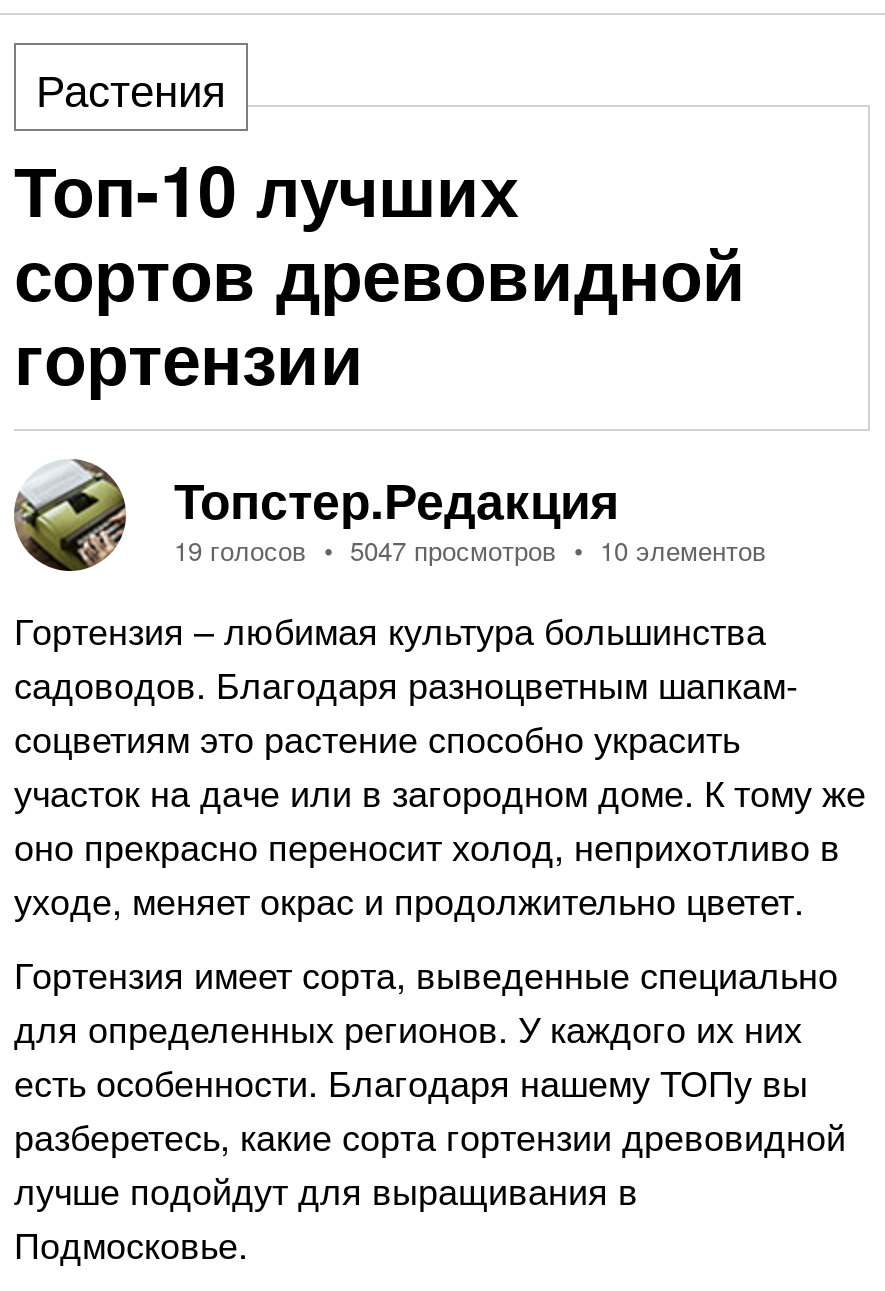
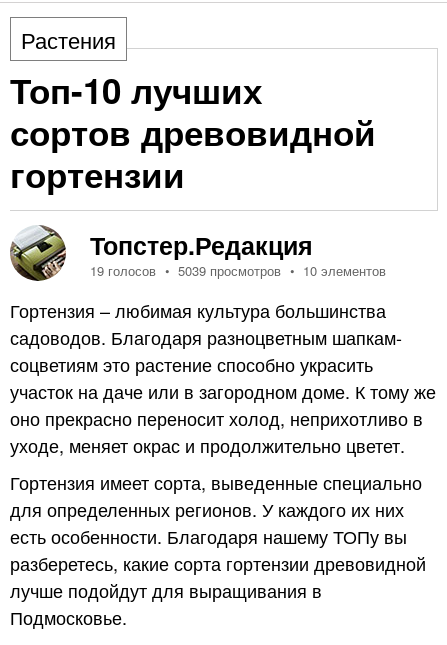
- 19 голосов 5047 просмотров 10 элементов
+ 19 голосов 5039 просмотров 10 элементов
